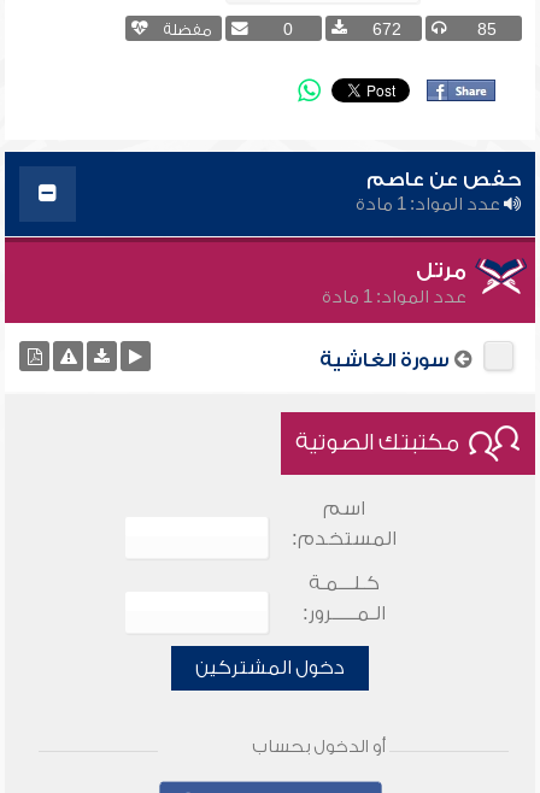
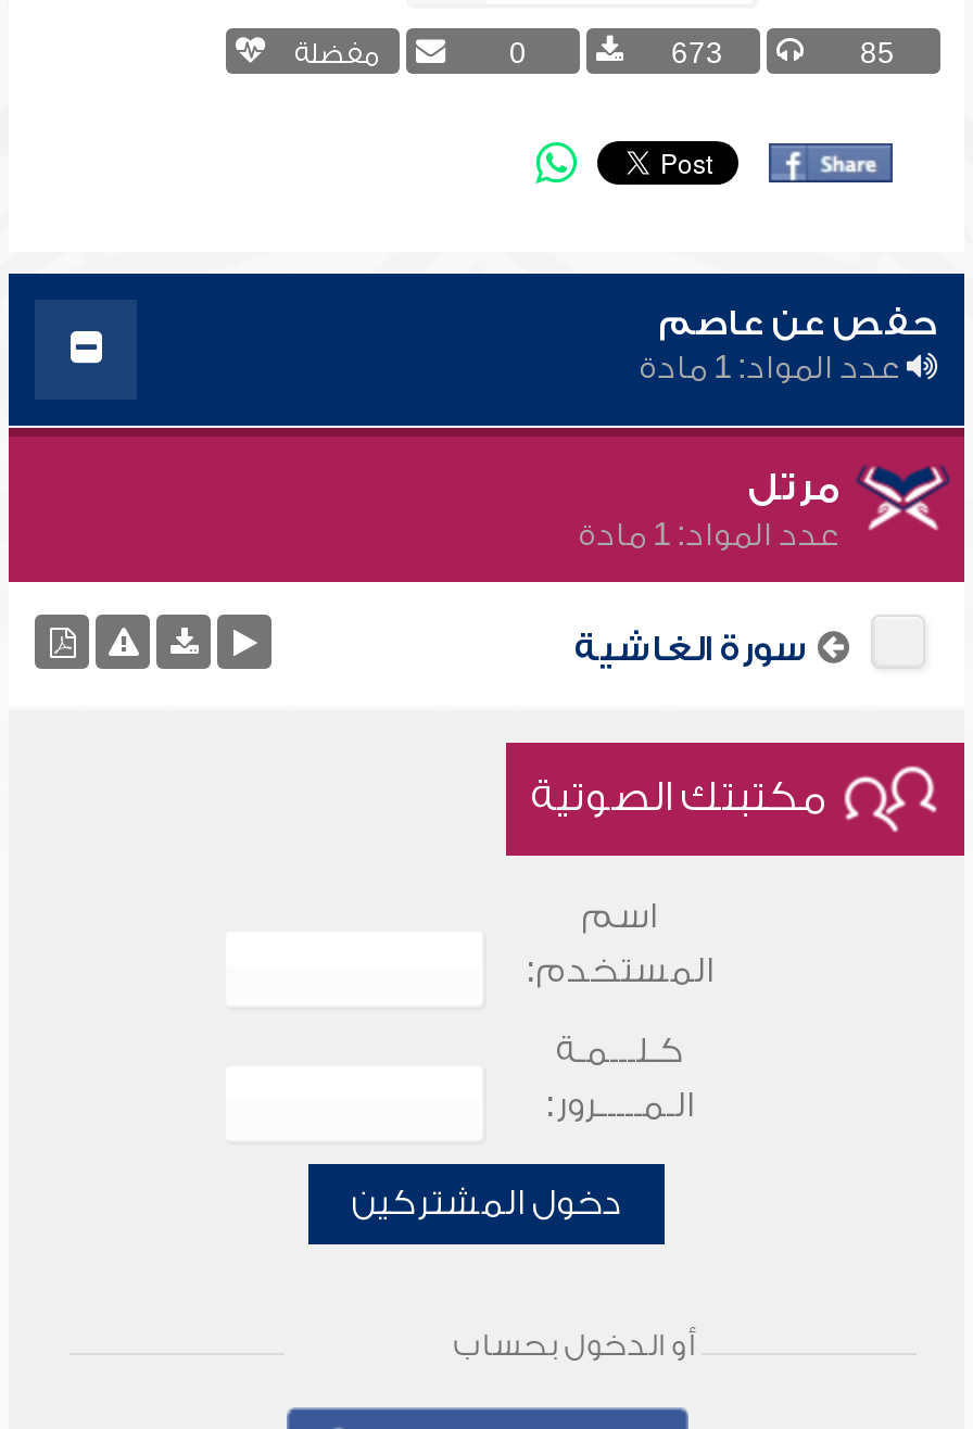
- 672
+ 673
